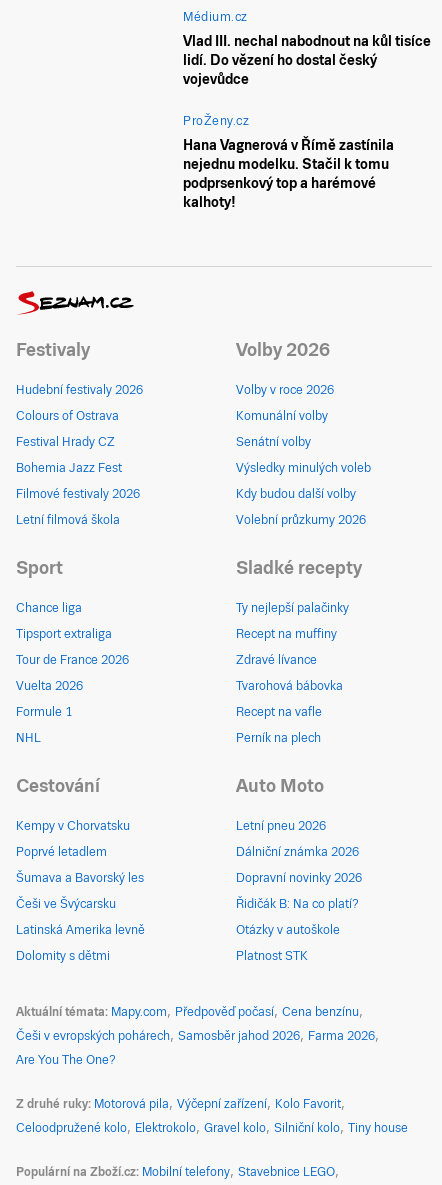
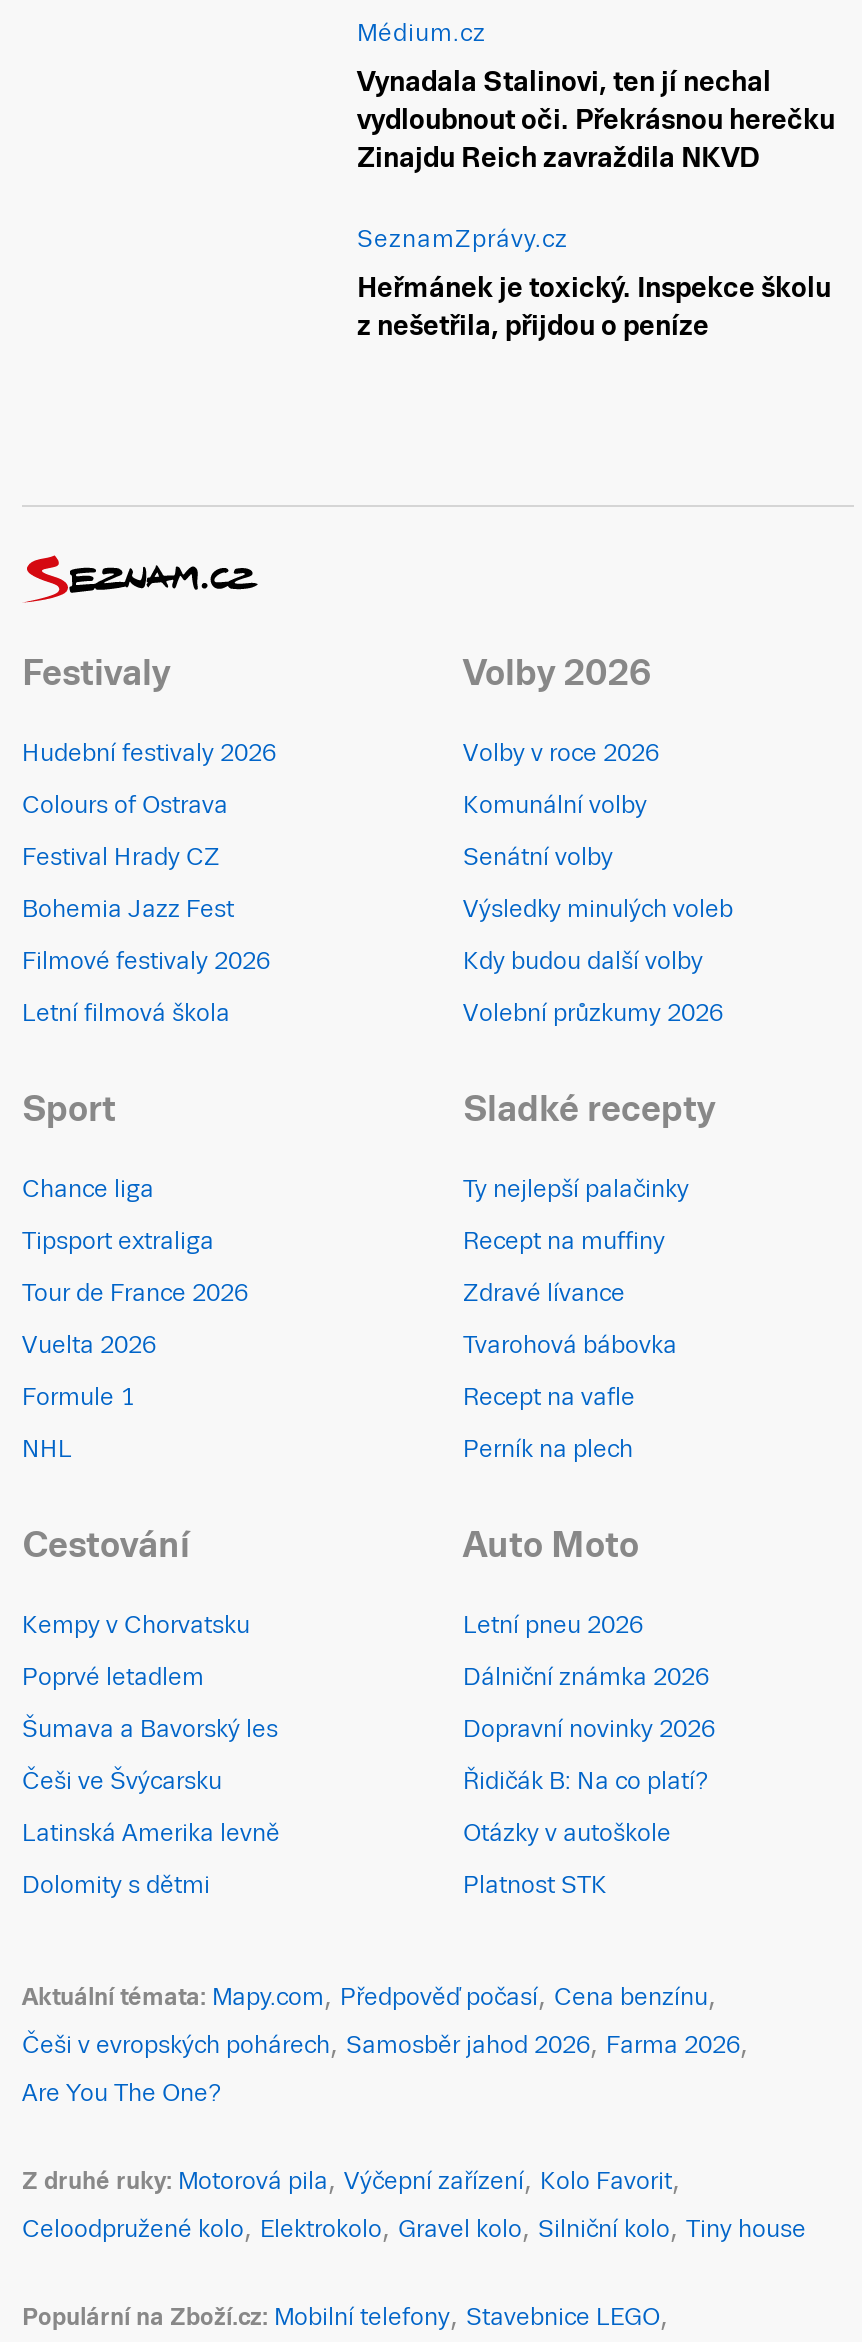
- Vlad III. nechal nabodnout na kůl tisíce
- lidí. Do vězení ho dostal český
- vojevůdce
+ Vynadala Stalinovi, ten jí nechal
+ vydloubnout oči. Překrásnou herečku
+ Zinajdu Reich zavraždila NKVD

- ProŽeny.cz
+ SeznamZprávy.cz

- Hana Vagnerová v Římě zastínila
- nejednu modelku. Stačil k tomu
- podprsenkový top a harémové
- kalhoty!
+ Heřmánek je toxický. Inspekce školu
+ z nešetřila, přijdou o peníze
